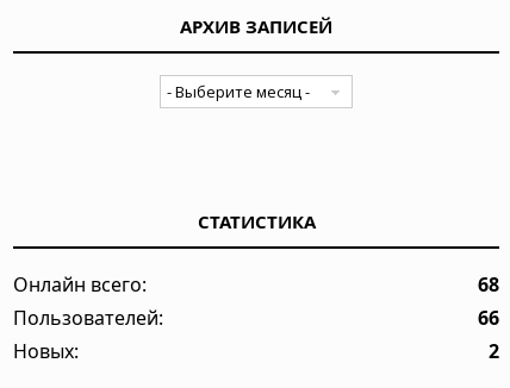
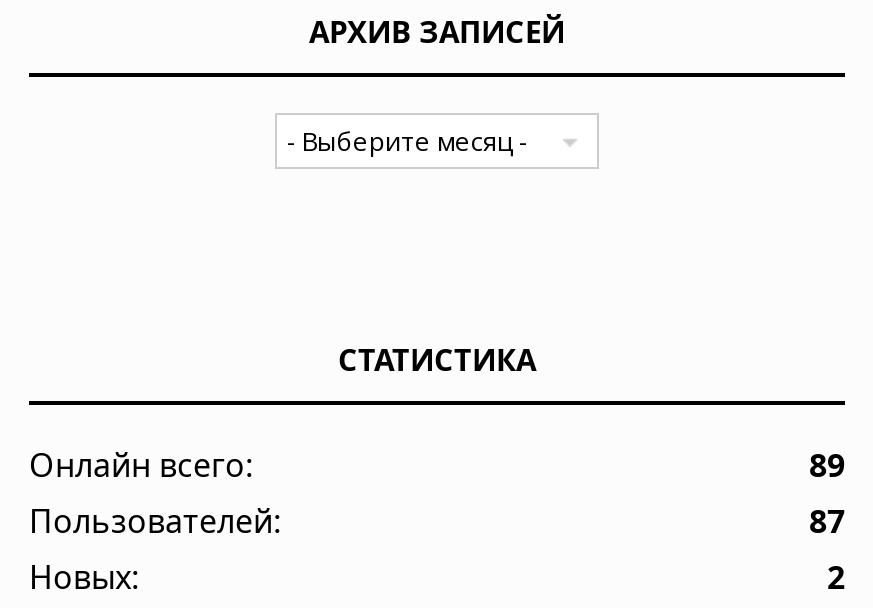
- 68
+ 89

- 66
+ 87
